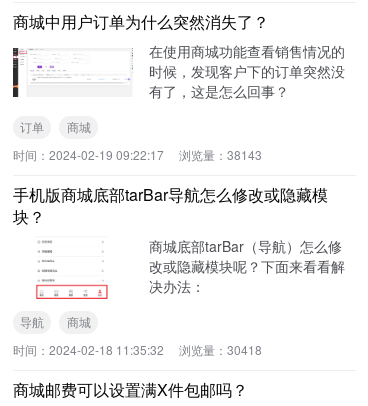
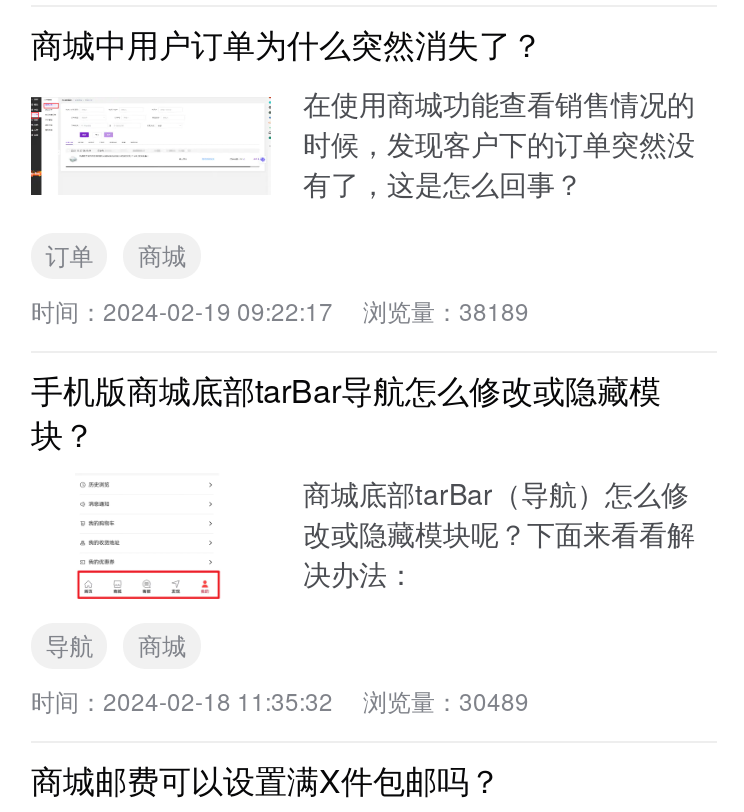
- 时间：2024-02-19 09:22:17 浏览量：38143
+ 时间：2024-02-19 09:22:17 浏览量：38189

- 时间：2024-02-18 11:35:32 浏览量：30418
+ 时间：2024-02-18 11:35:32 浏览量：30489
